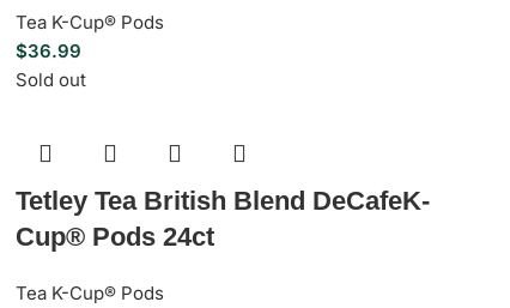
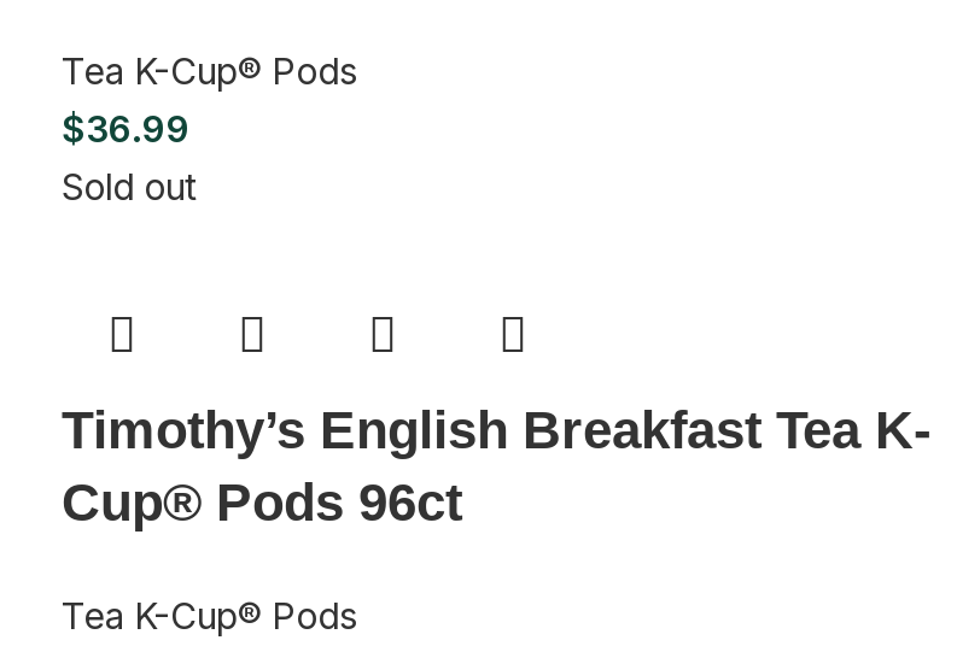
- Tetley Tea British Blend DeCafeK-
- Cup® Pods 24ct
+ Timothy’s English Breakfast Tea K-
+ Cup® Pods 96ct
